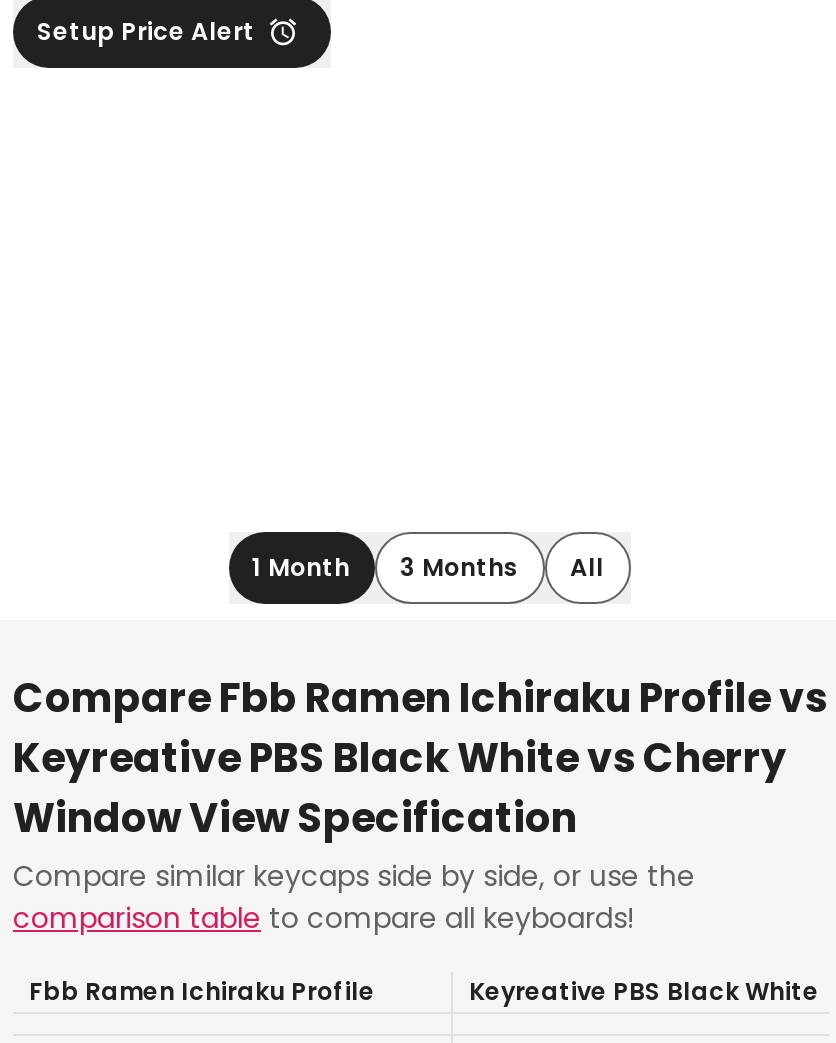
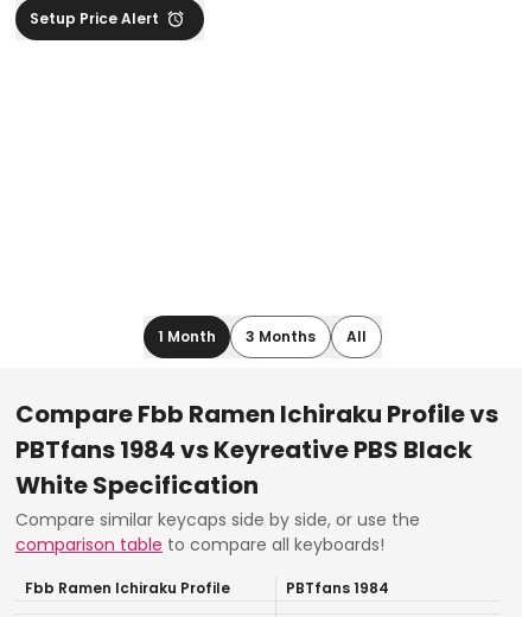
- Keyreative PBS Black White vs Cherry
- Window View Specification
+ PBTfans 1984 vs Keyreative PBS Black
+ White Specification

- Keyreative PBS Black White
+ PBTfans 1984
